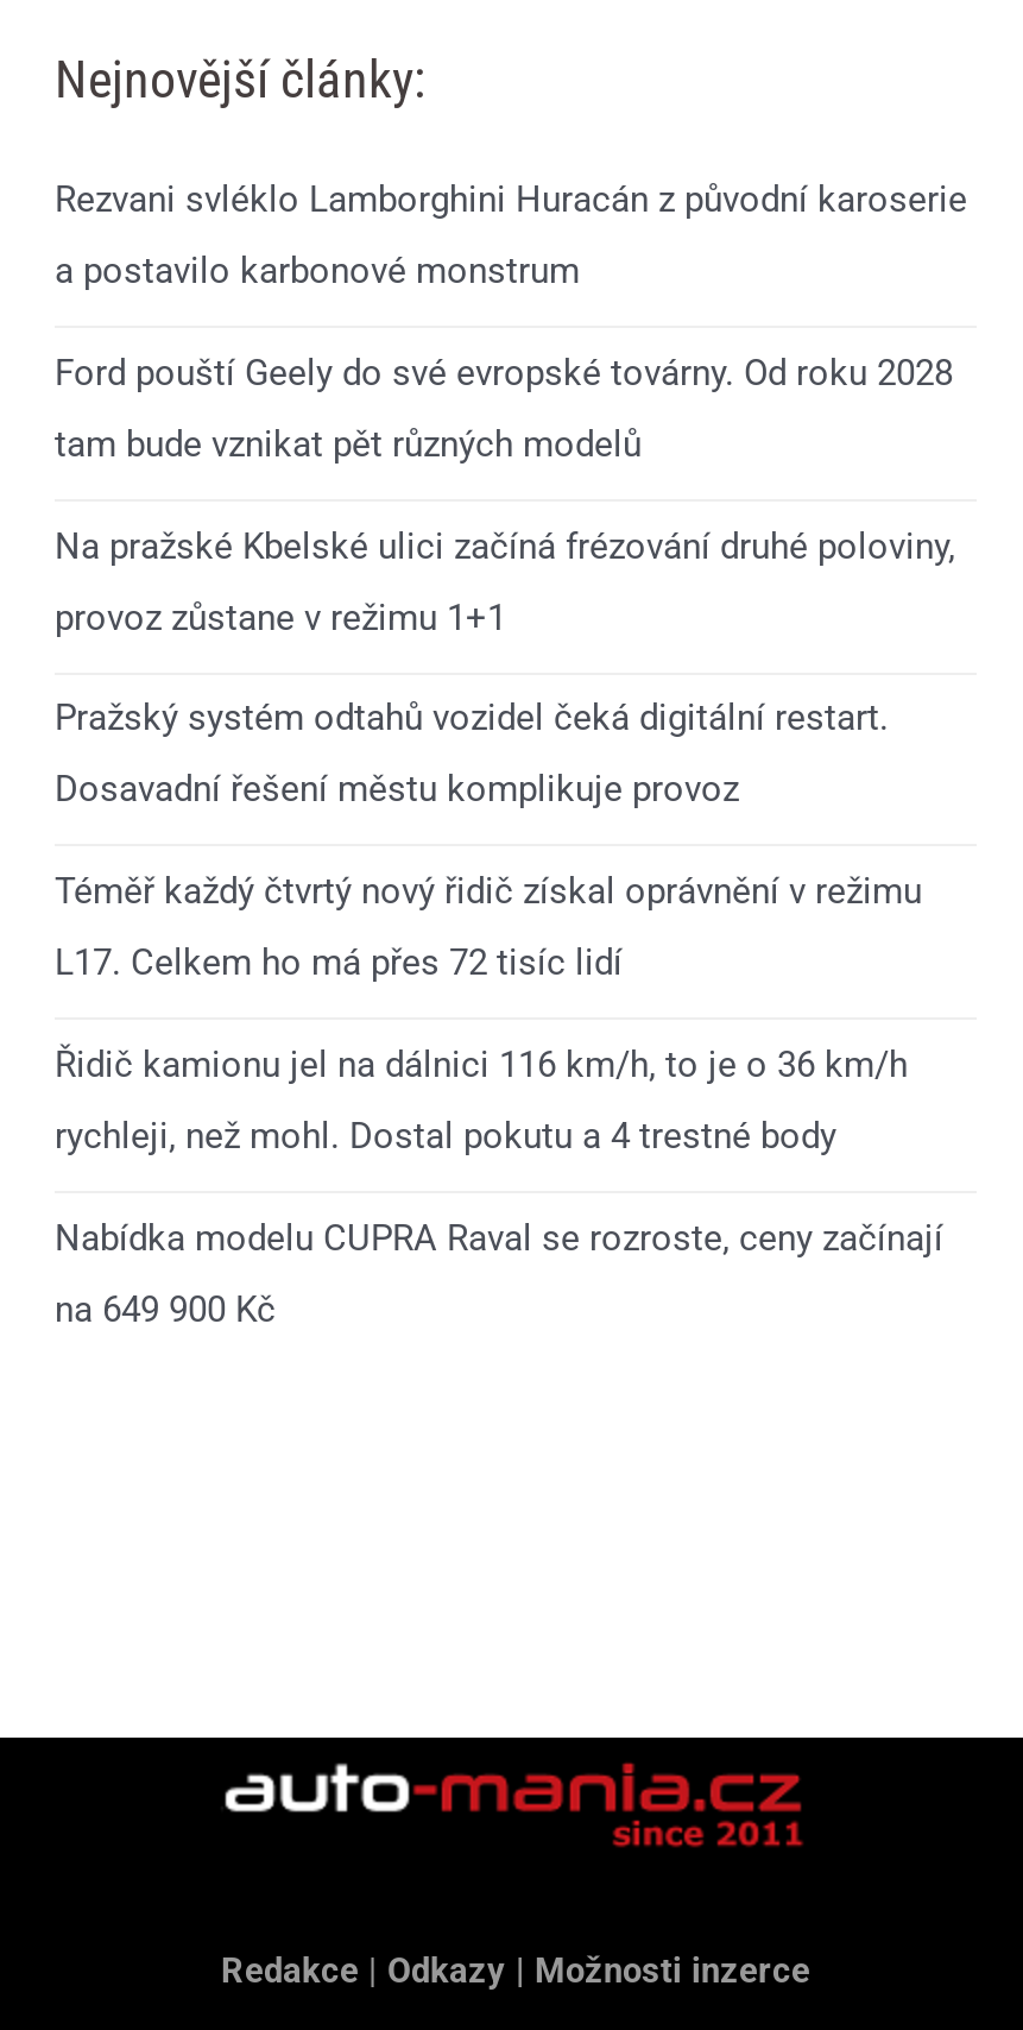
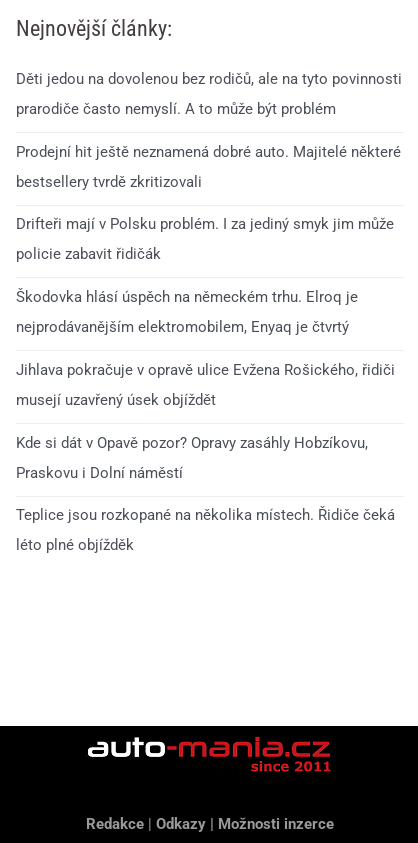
- Rezvani svléklo Lamborghini Huracán z původní karoserie
+ Děti jedou na dovolenou bez rodičů, ale na tyto povinnosti

- a postavilo karbonové monstrum
+ prarodiče často nemyslí. A to může být problém

- Ford pouští Geely do své evropské továrny. Od roku 2028
+ Prodejní hit ještě neznamená dobré auto. Majitelé některé

- tam bude vznikat pět různých modelů
+ bestsellery tvrdě zkritizovali

- Na pražské Kbelské ulici začíná frézování druhé poloviny,
+ Drifteři mají v Polsku problém. I za jediný smyk jim může

- provoz zůstane v režimu 1+1
+ policie zabavit řidičák

- Pražský systém odtahů vozidel čeká digitální restart.
+ Škodovka hlásí úspěch na německém trhu. Elroq je

- Dosavadní řešení městu komplikuje provoz
+ nejprodávanějším elektromobilem, Enyaq je čtvrtý

- Téměř každý čtvrtý nový řidič získal oprávnění v režimu
+ Jihlava pokračuje v opravě ulice Evžena Rošického, řidiči

- L17. Celkem ho má přes 72 tisíc lidí
+ musejí uzavřený úsek objíždět

- Řidič kamionu jel na dálnici 116 km/h, to je o 36 km/h
+ Kde si dát v Opavě pozor? Opravy zasáhly Hobzíkovu,

- rychleji, než mohl. Dostal pokutu a 4 trestné body
+ Praskovu i Dolní náměstí

- Nabídka modelu CUPRA Raval se rozroste, ceny začínají
+ Teplice jsou rozkopané na několika místech. Řidiče čeká

- na 649 900 Kč
+ léto plné objížděk
